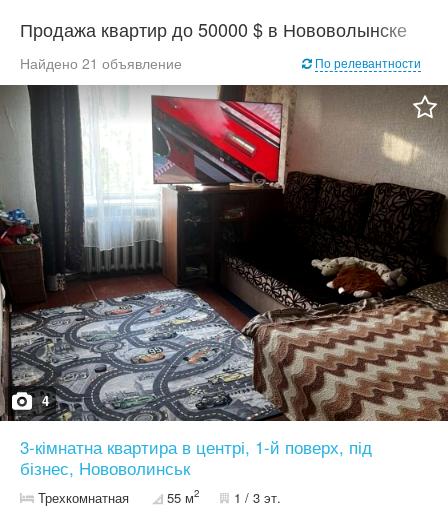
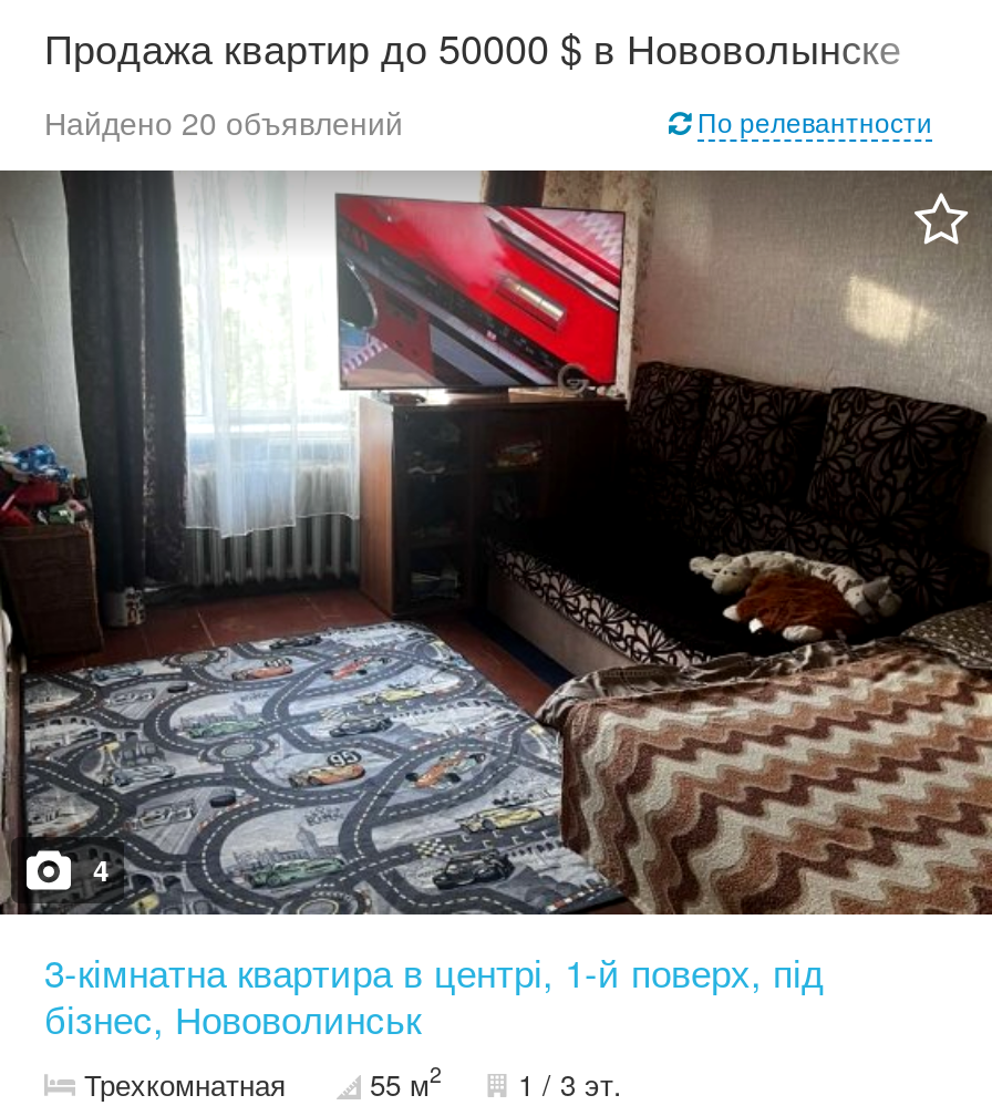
- Найдено 21 объявление
+ Найдено 20 объявлений
